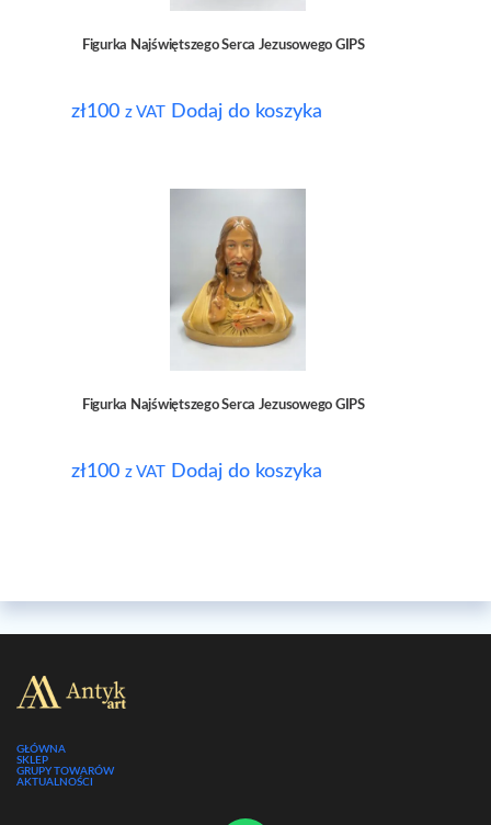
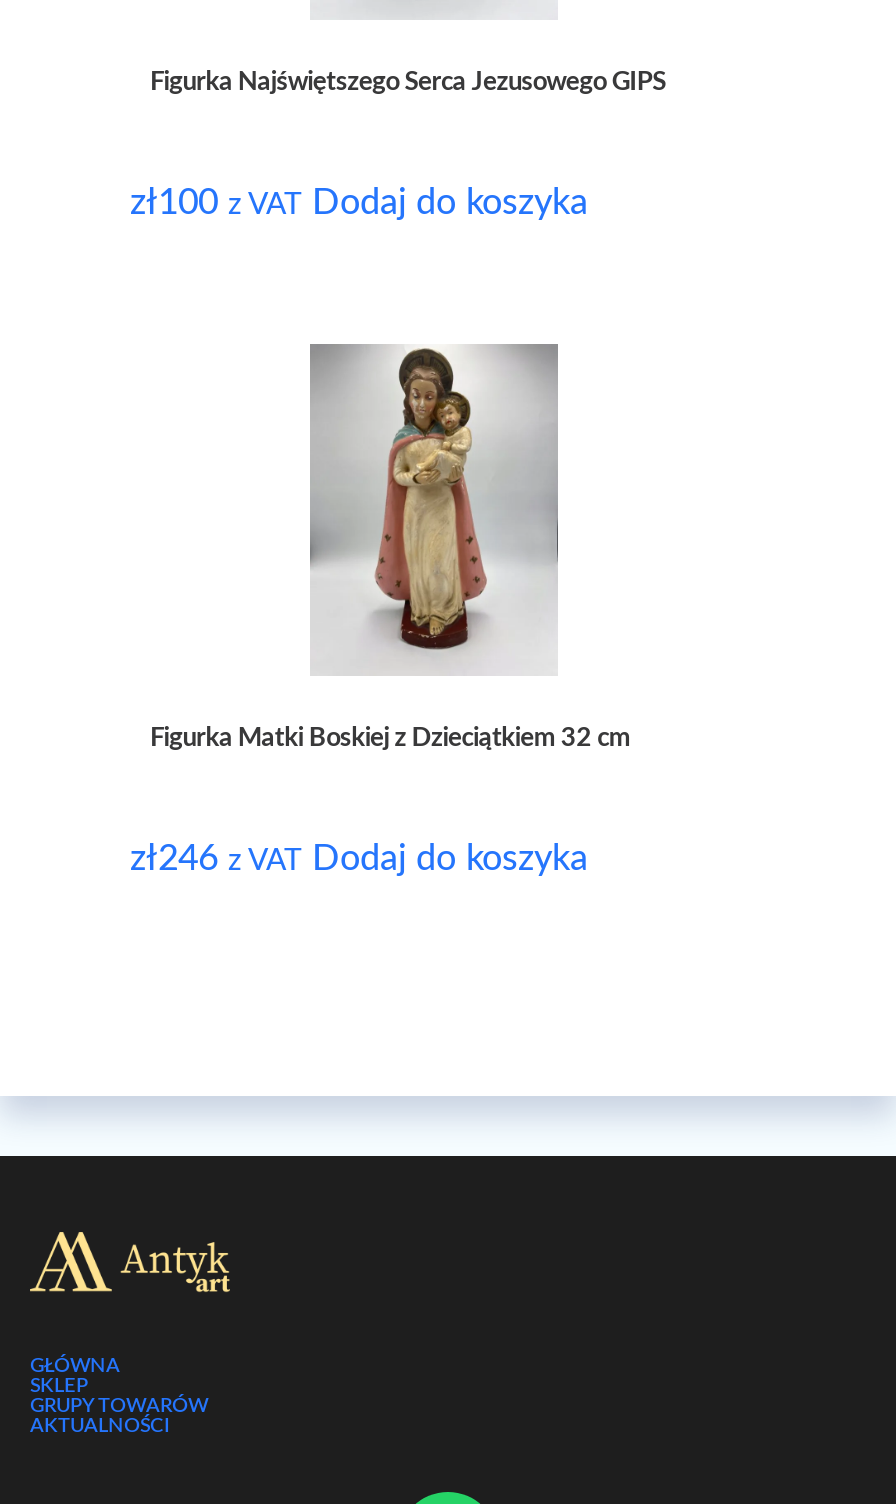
- [image]
- Figurka Najświętszego Serca Jezusowego GIPS
+ [image]
+ Figurka Matki Boskiej z Dzieciątkiem 32 cm

- zł100 z VAT Dodaj do koszyka
+ zł246 z VAT Dodaj do koszyka
